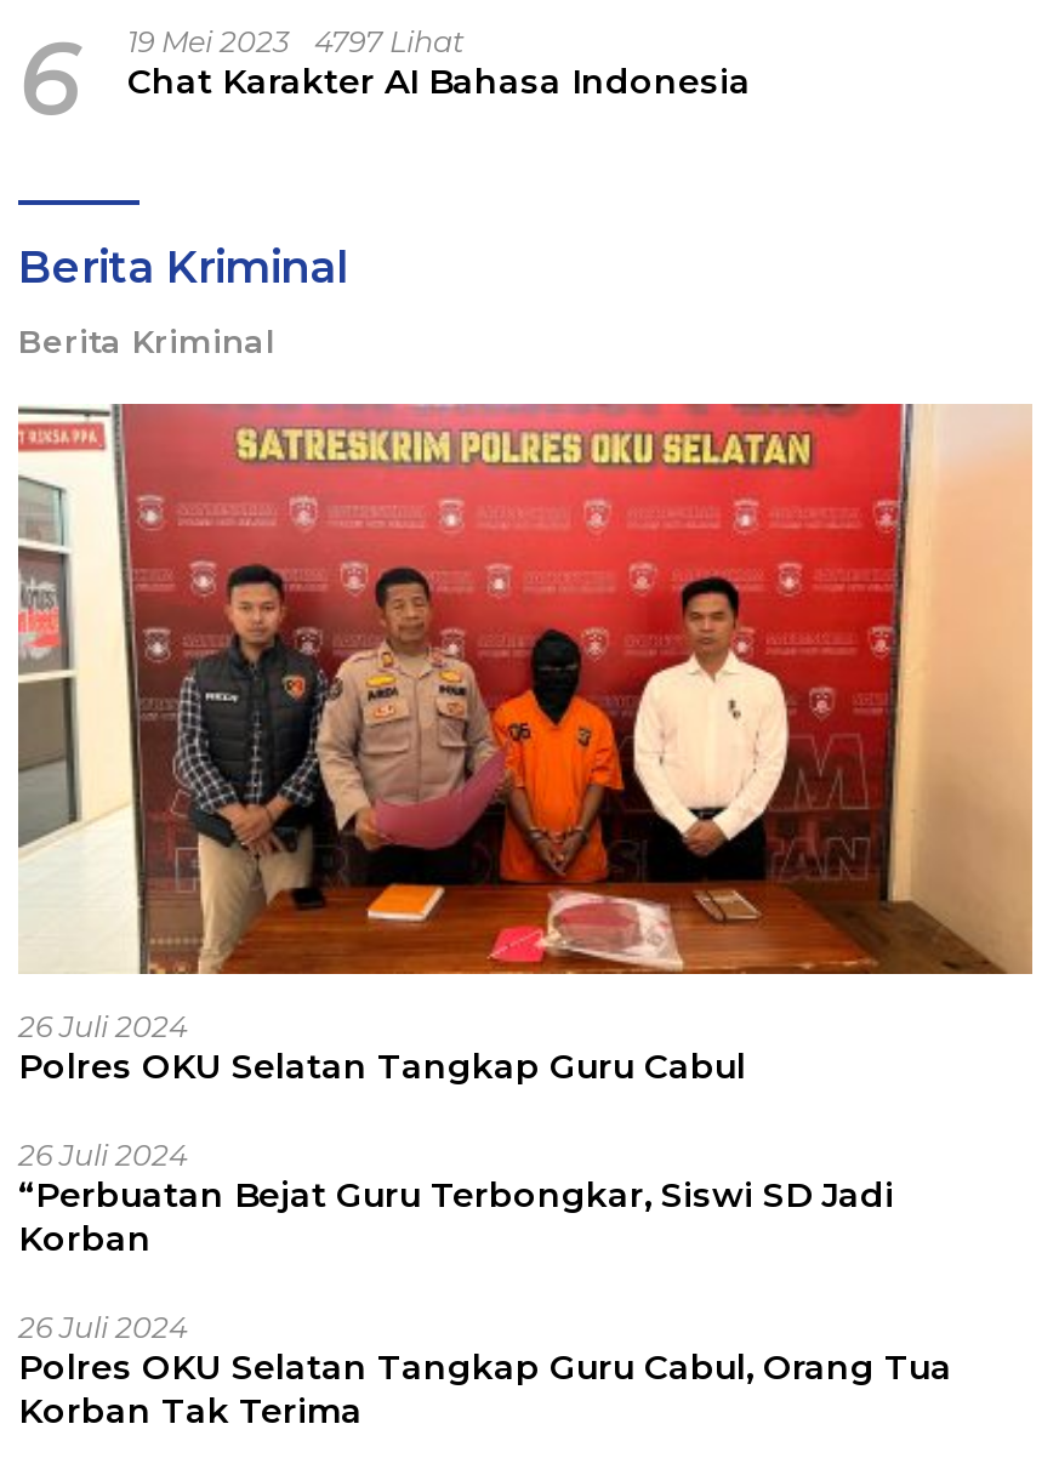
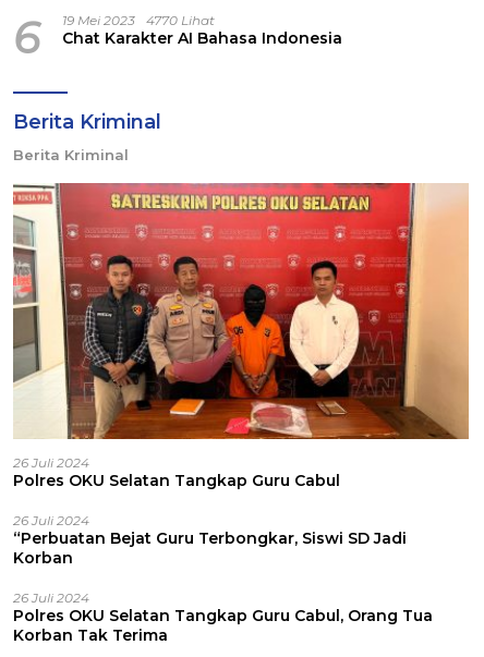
- 6 19 Mei 2023 Chat Karakter AI Bahasa Indonesia 4797 Lihat
+ 6 19 Mei 2023 Chat Karakter AI Bahasa Indonesia 4770 Lihat
